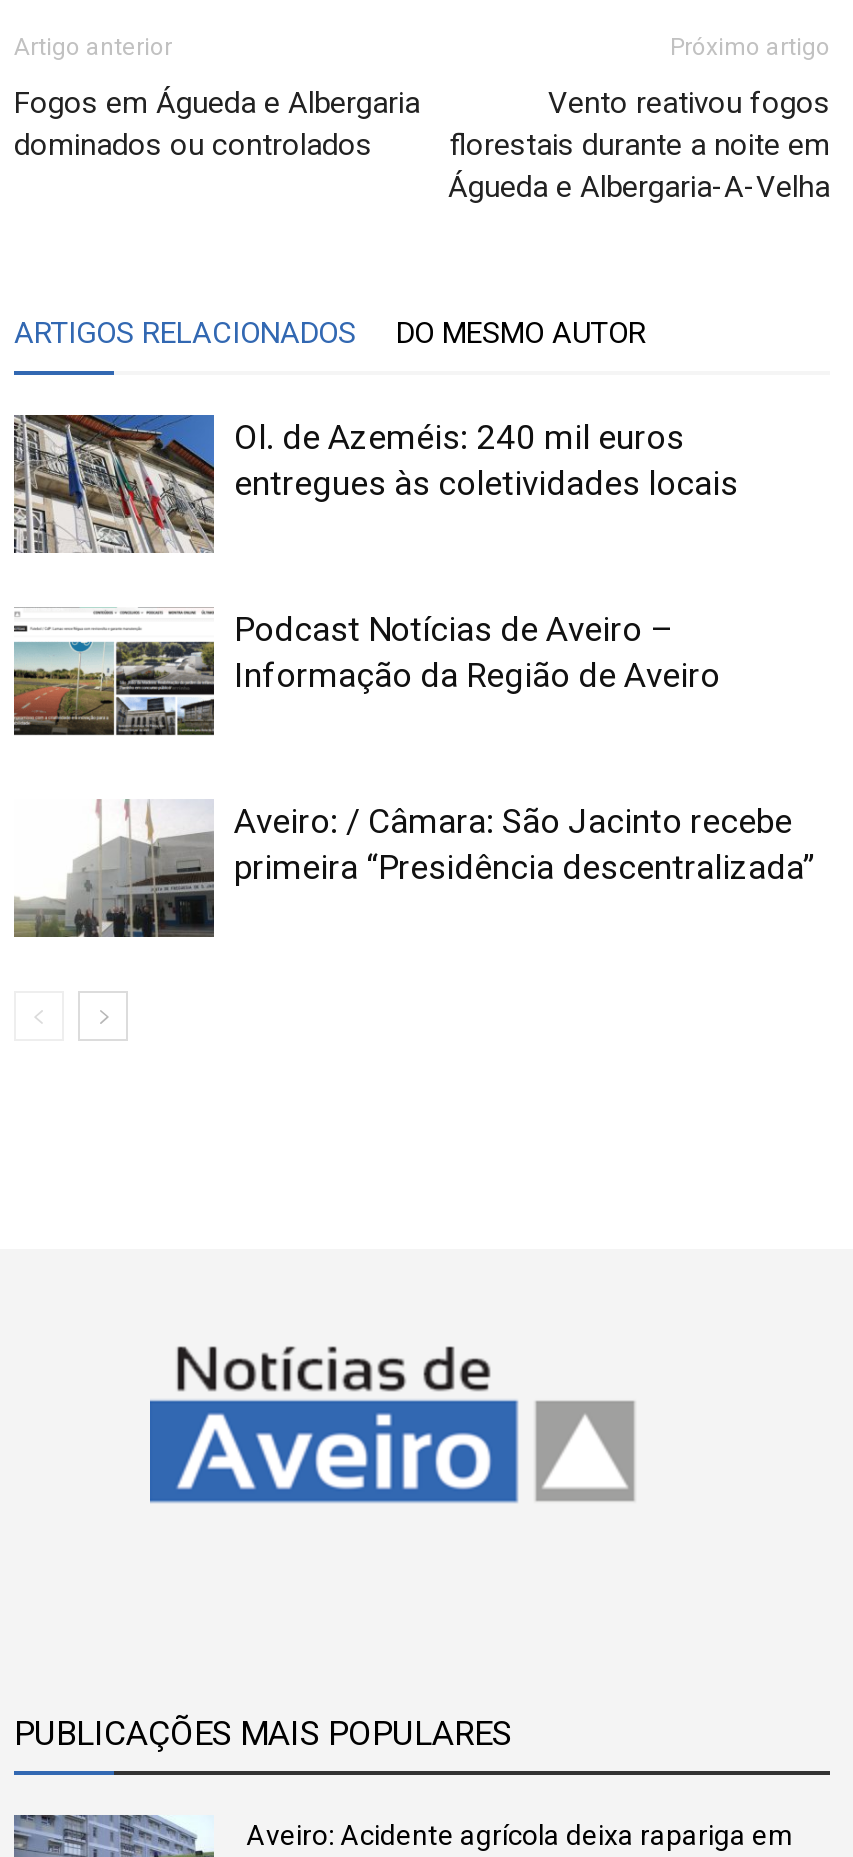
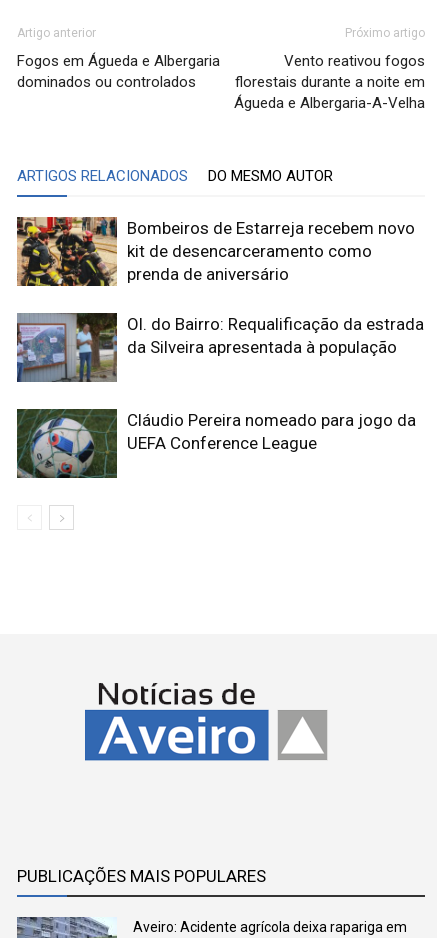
- [image]
- Ol. de Azeméis: 240 mil euros
- entregues às coletividades locais
+ [image]
+ Bombeiros de Estarreja recebem novo
+ kit de desencarceramento como
+ prenda de aniversário

- [image]
- Podcast Notícias de Aveiro –
- Informação da Região de Aveiro
+ [image]
+ Ol. do Bairro: Requalificação da estrada
+ da Silveira apresentada à população

- [image]
- Aveiro: / Câmara: São Jacinto recebe
- primeira “Presidência descentralizada”
+ [image]
+ Cláudio Pereira nomeado para jogo da
+ UEFA Conference League
